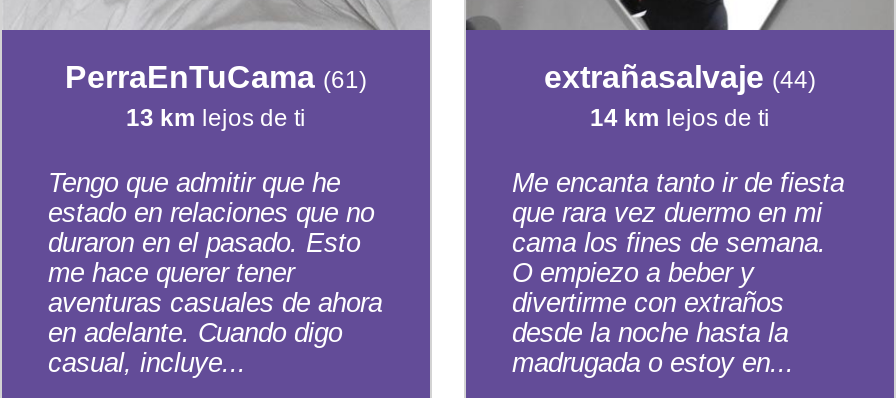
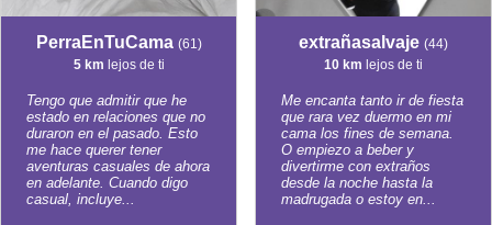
- 13 km lejos de ti
+ 5 km lejos de ti

- 14 km lejos de ti
+ 10 km lejos de ti
